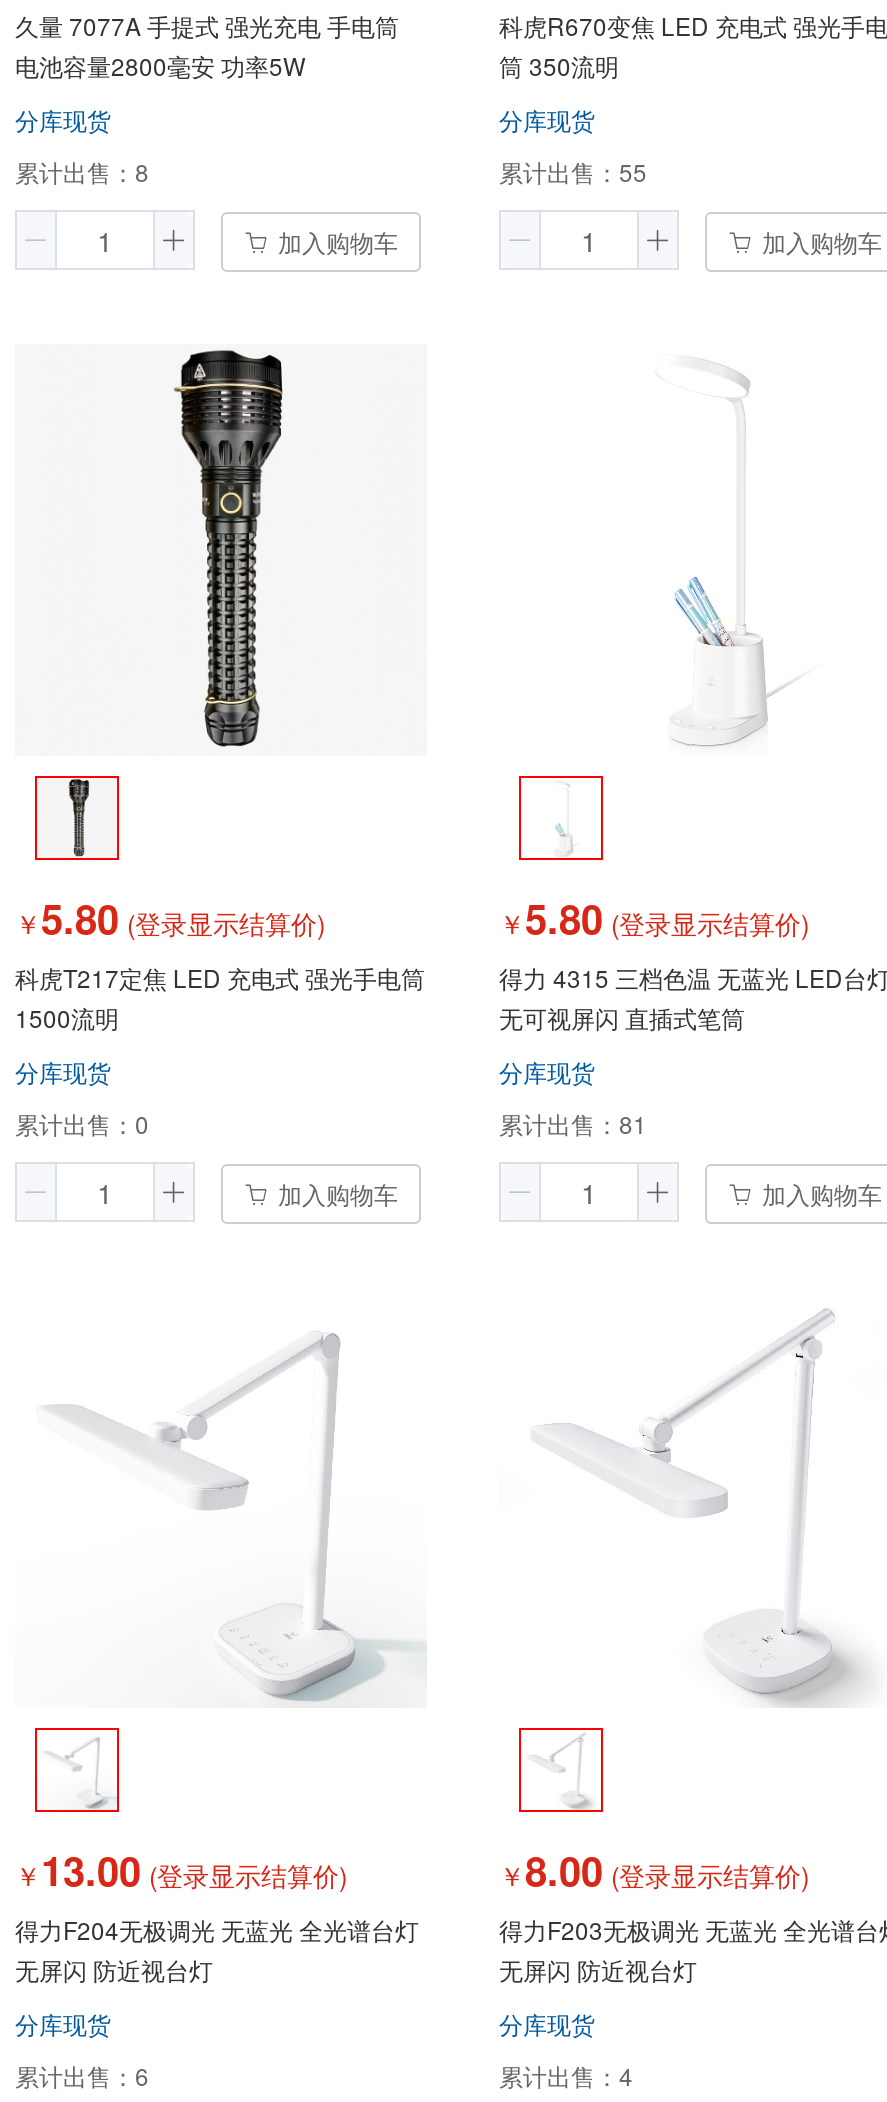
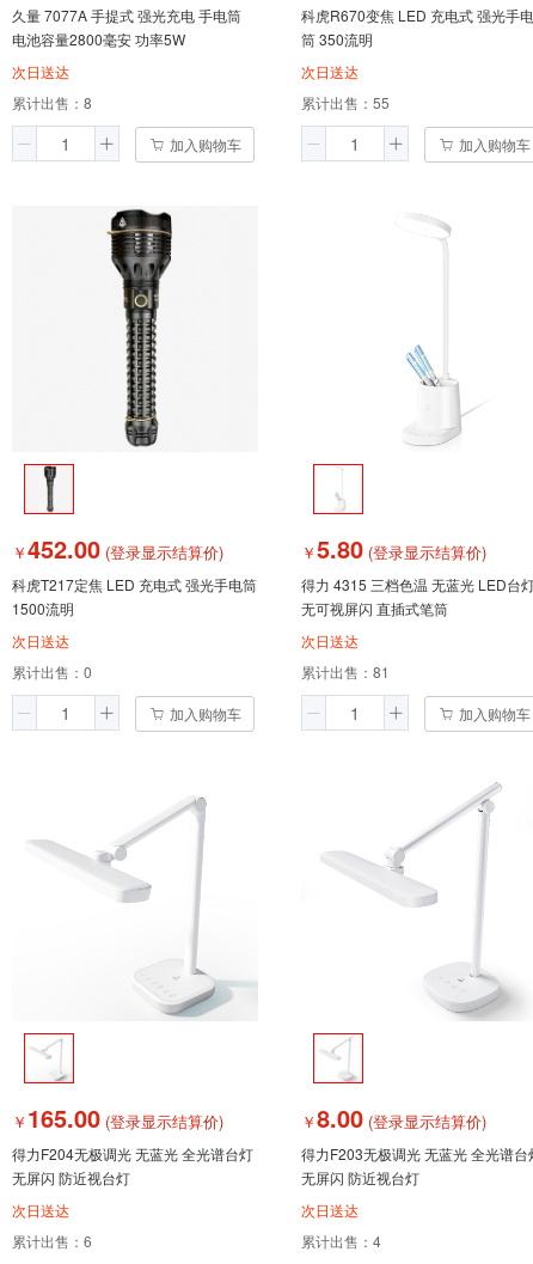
- 分库现货
+ 次日送达

- 分库现货
+ 次日送达

- ￥5.80 (登录显示结算价)
+ ￥452.00 (登录显示结算价)

- 分库现货
+ 次日送达

- 分库现货
+ 次日送达

- ￥13.00 (登录显示结算价)
+ ￥165.00 (登录显示结算价)

- 分库现货
+ 次日送达

- 分库现货
+ 次日送达
